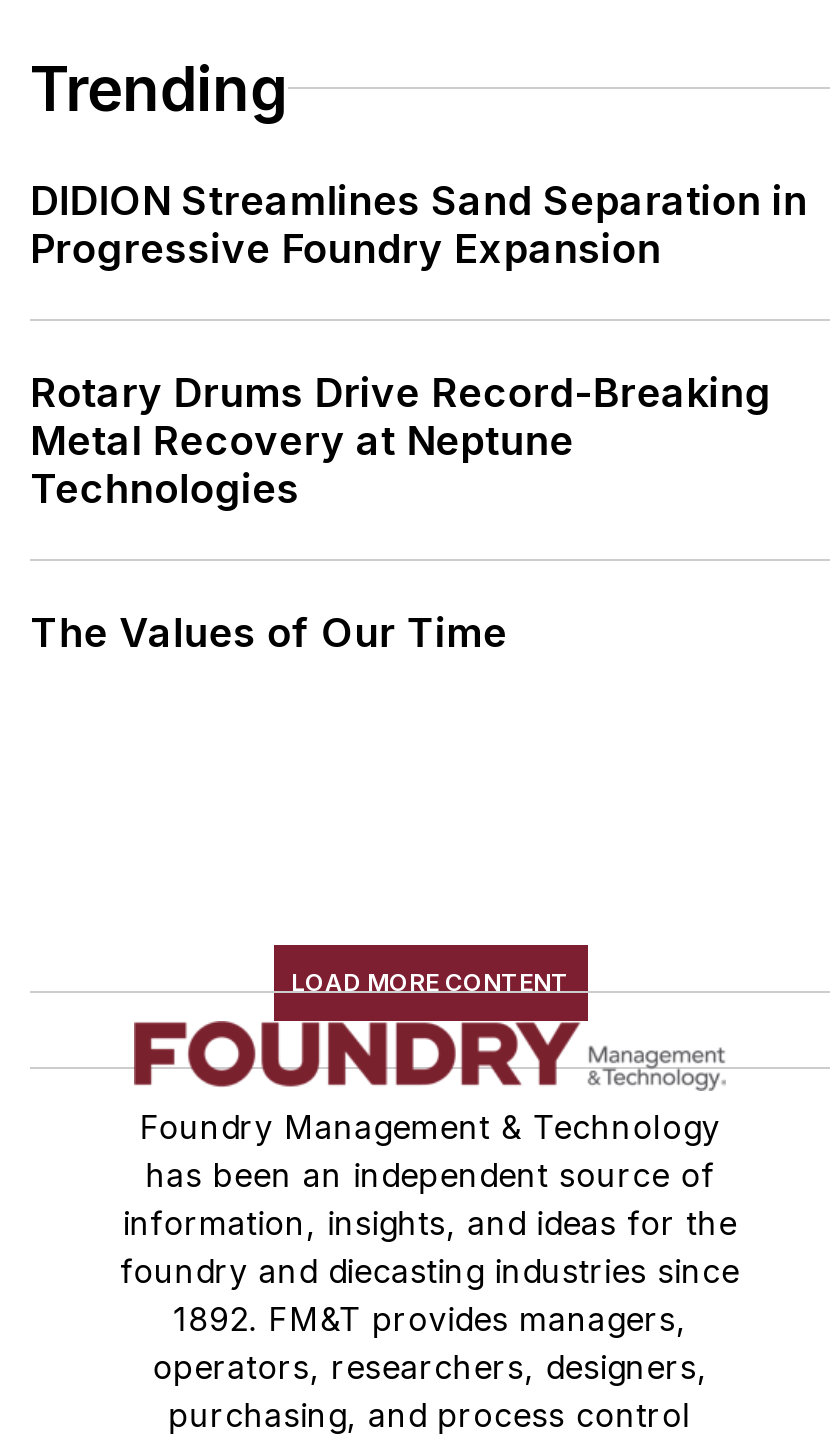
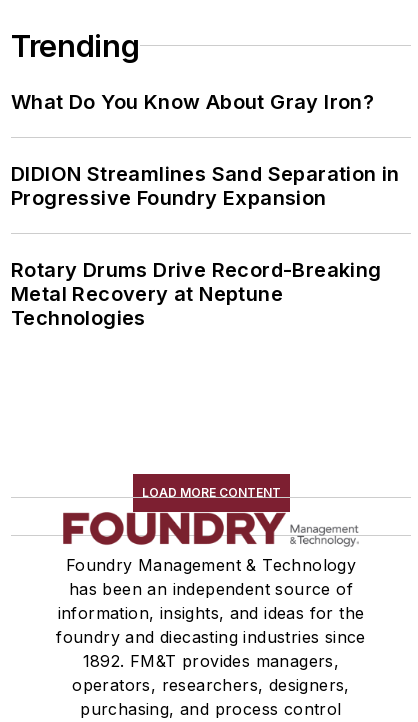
+ What Do You Know About Gray Iron?

moved down: DIDION Streamlines Sand Separation in | Progressive Foundry Expansion | Rotary Drums Drive Record-Breaking | Metal Recovery at Neptune | Technologies

- The Values of Our Time
